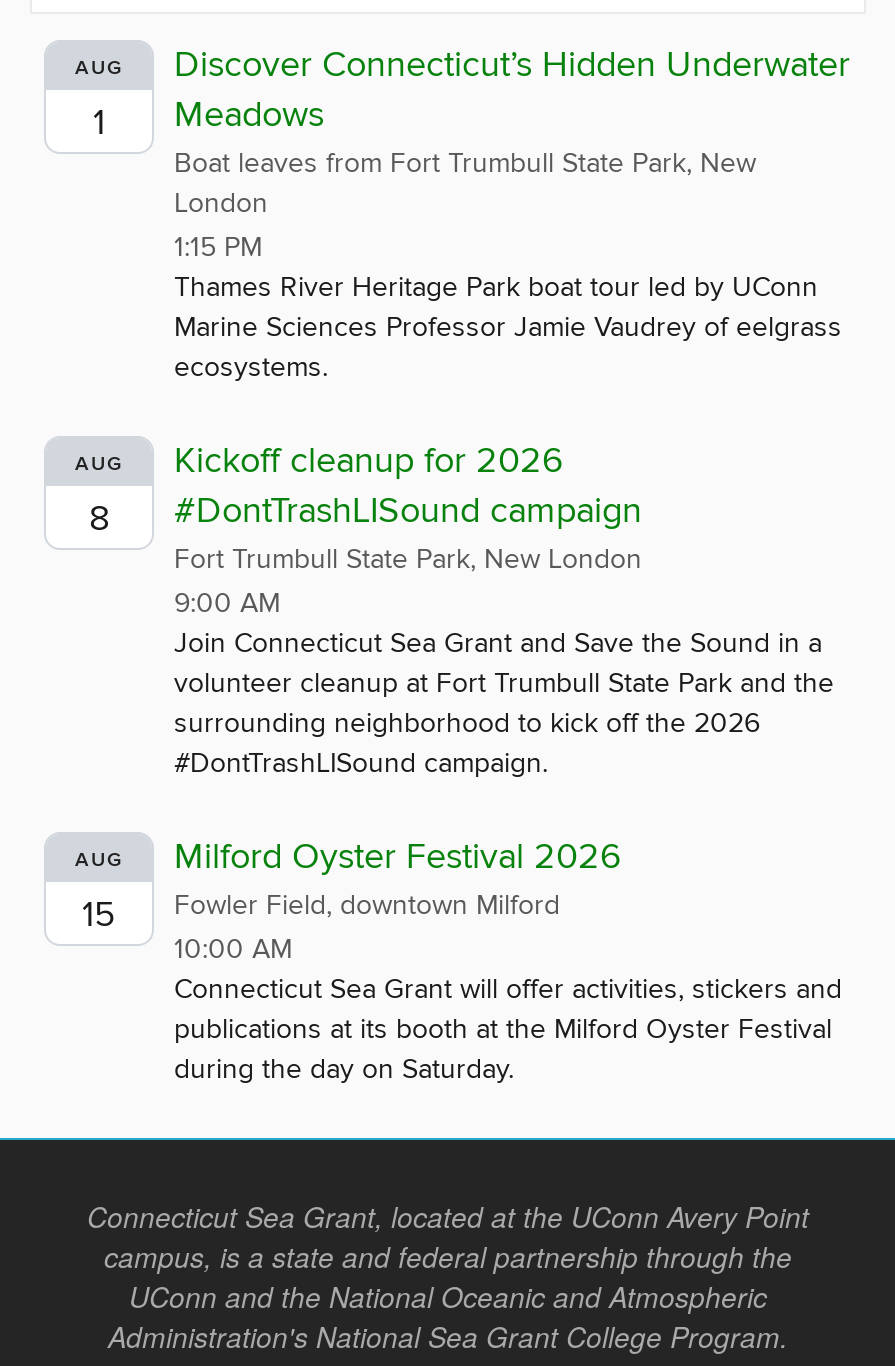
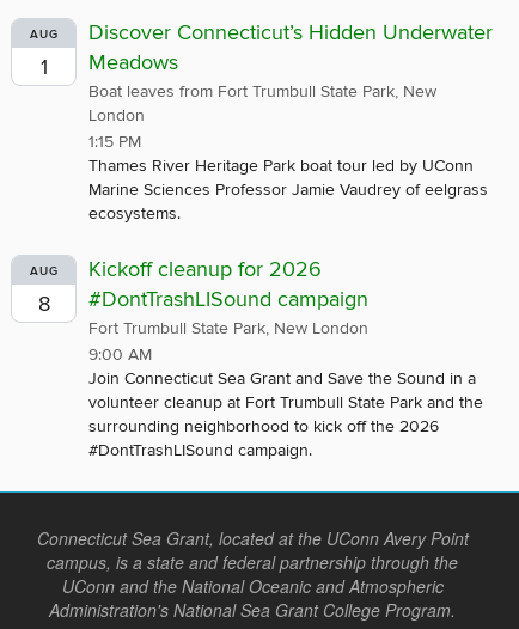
- Milford Oyster Festival 2026
- Fowler Field, downtown Milford
- 10:00 AM
- Connecticut Sea Grant will offer activities, stickers and
- publications at its booth at the Milford Oyster Festival
- during the day on Saturday.

- AUG
- 15
